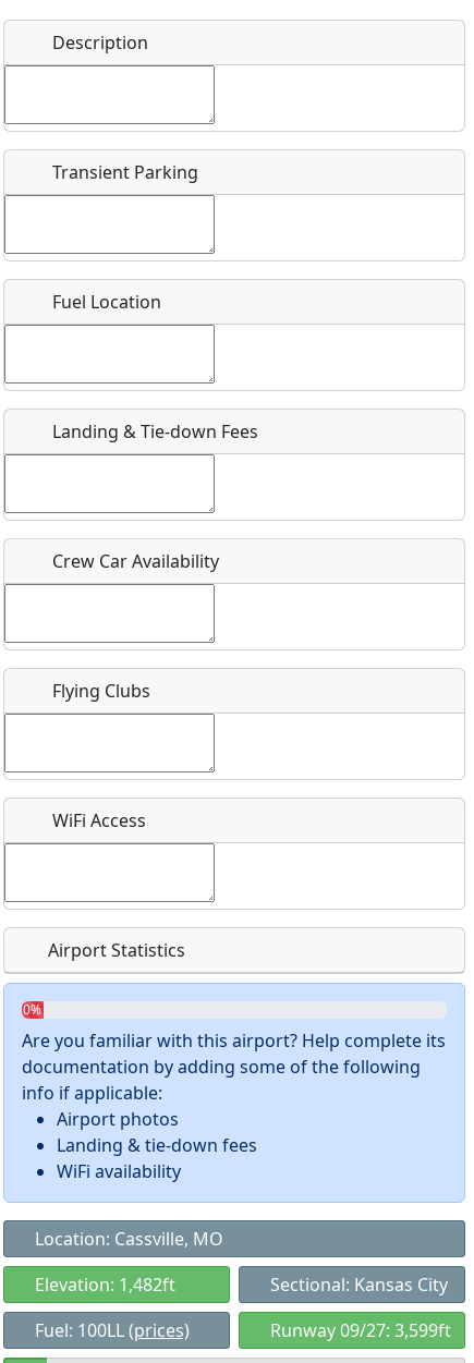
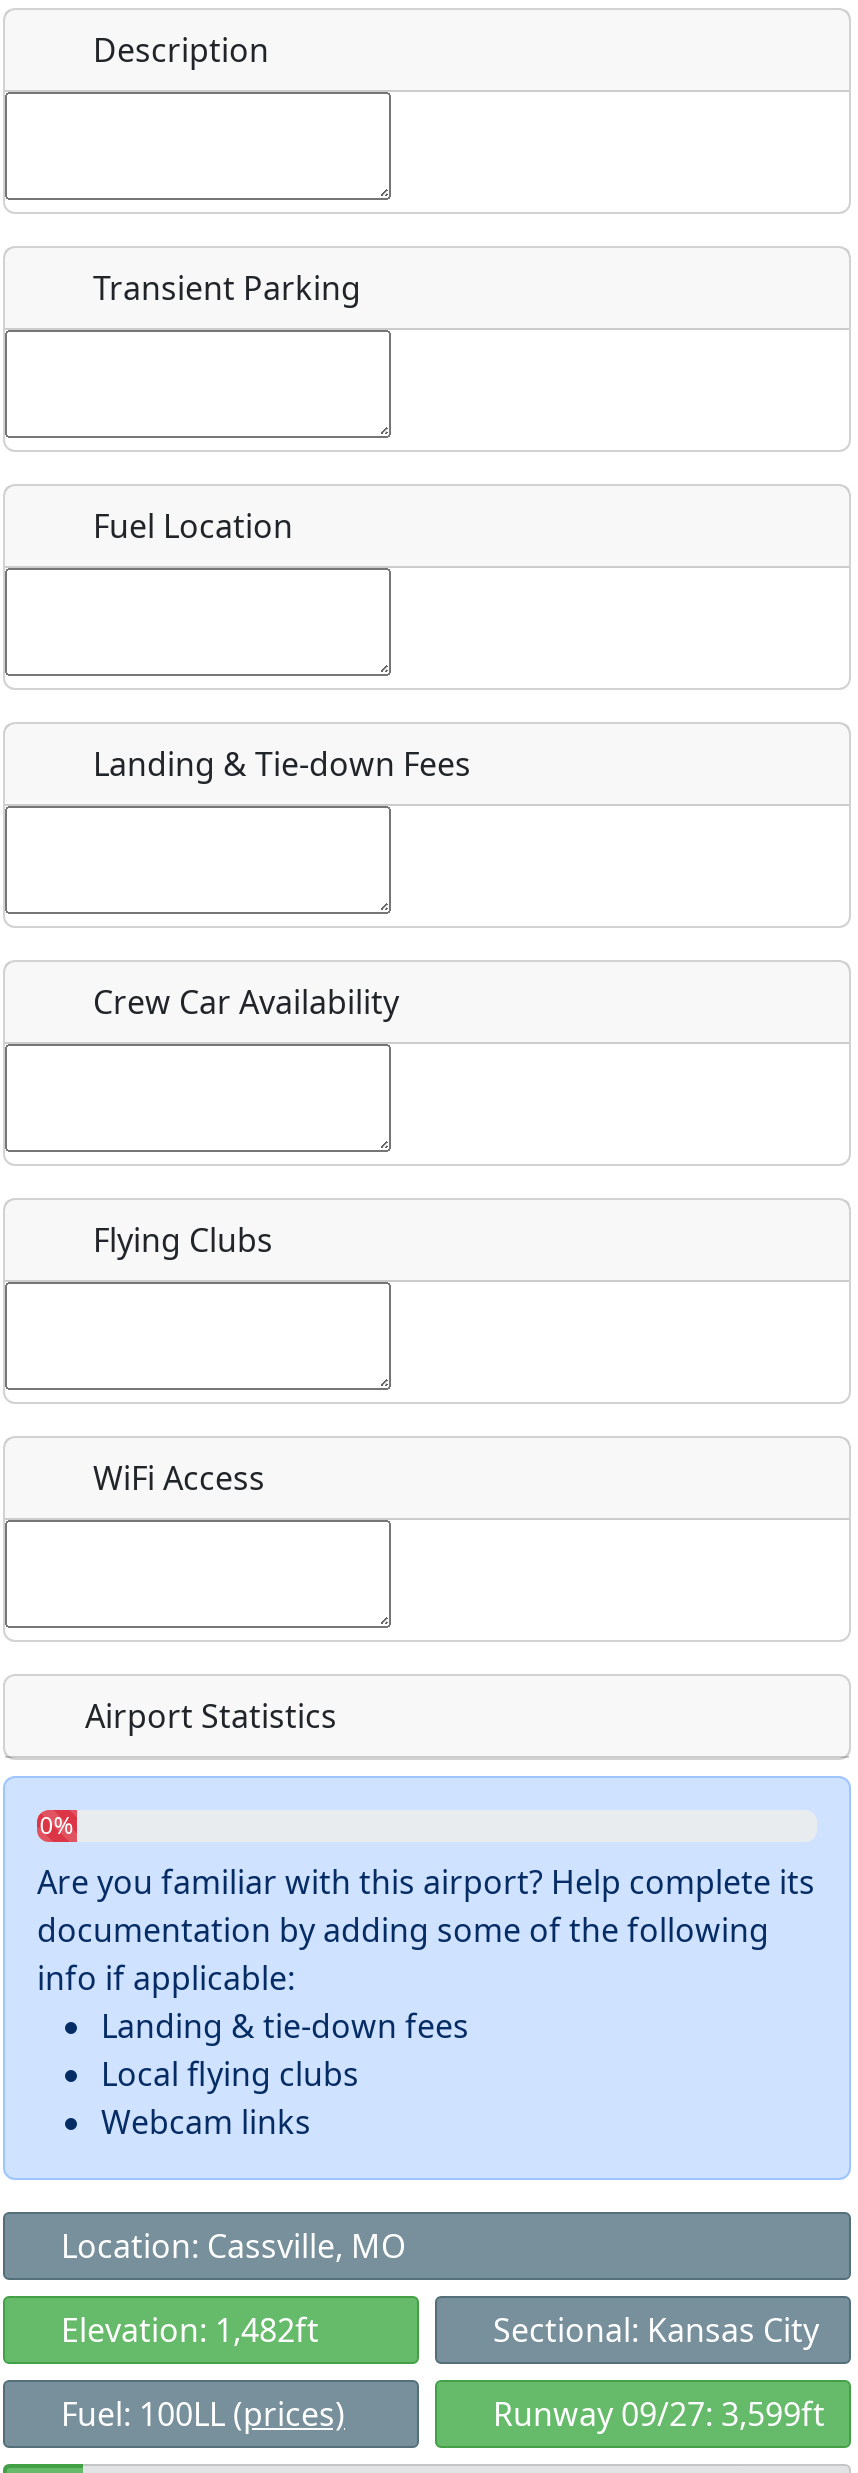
- Airport photos

moved up: Landing & tie-down fees

- WiFi availability
+ Local flying clubs
+ Webcam links
